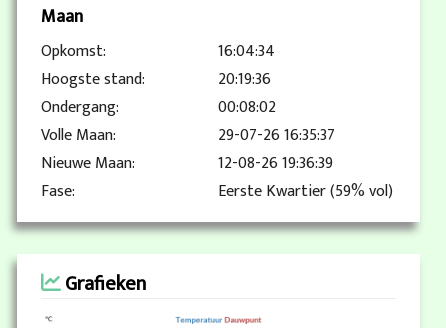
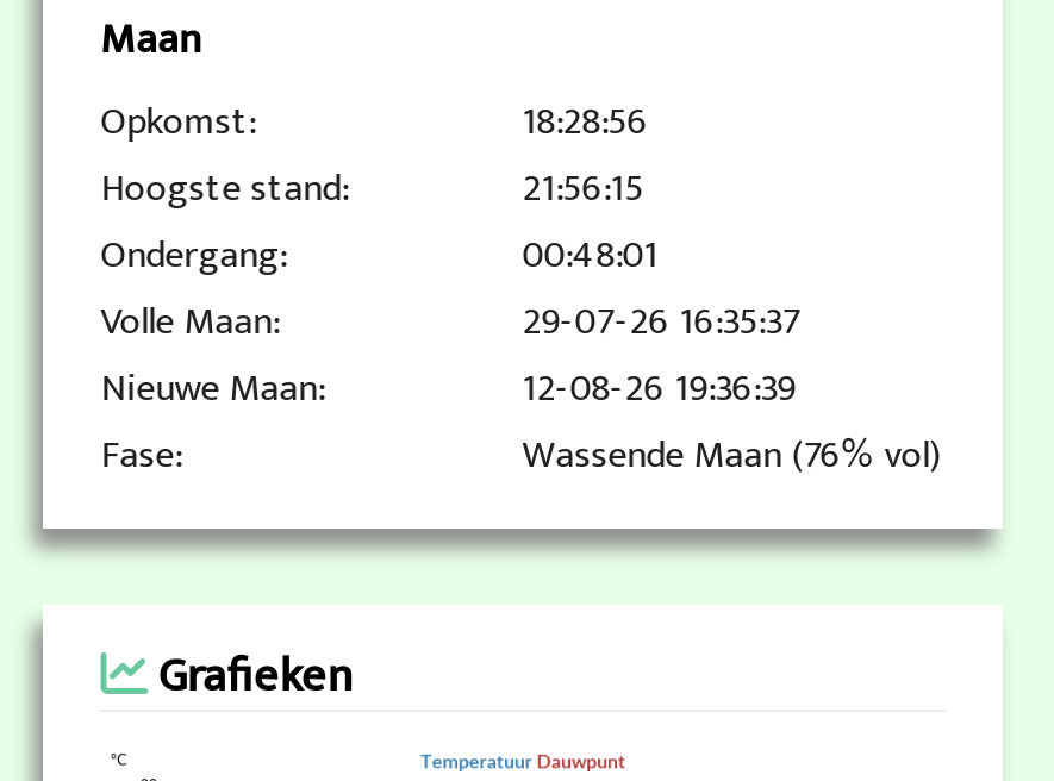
- 16:04:34
+ 18:28:56

- 20:19:36
+ 21:56:15

- 00:08:02
+ 00:48:01

- Eerste Kwartier (59% vol)
+ Wassende Maan (76% vol)
